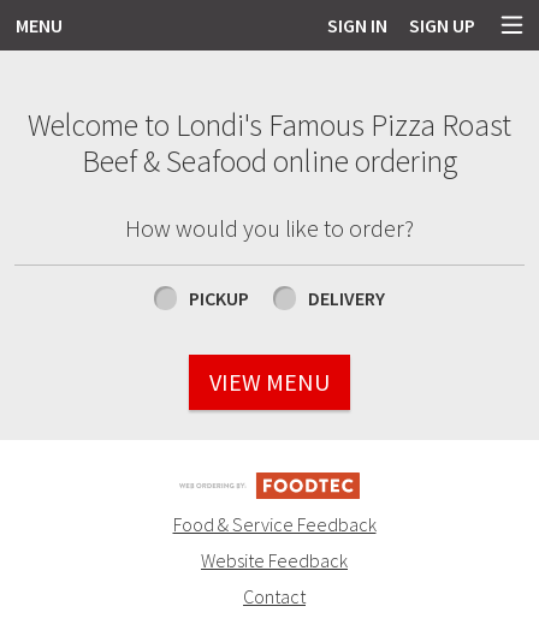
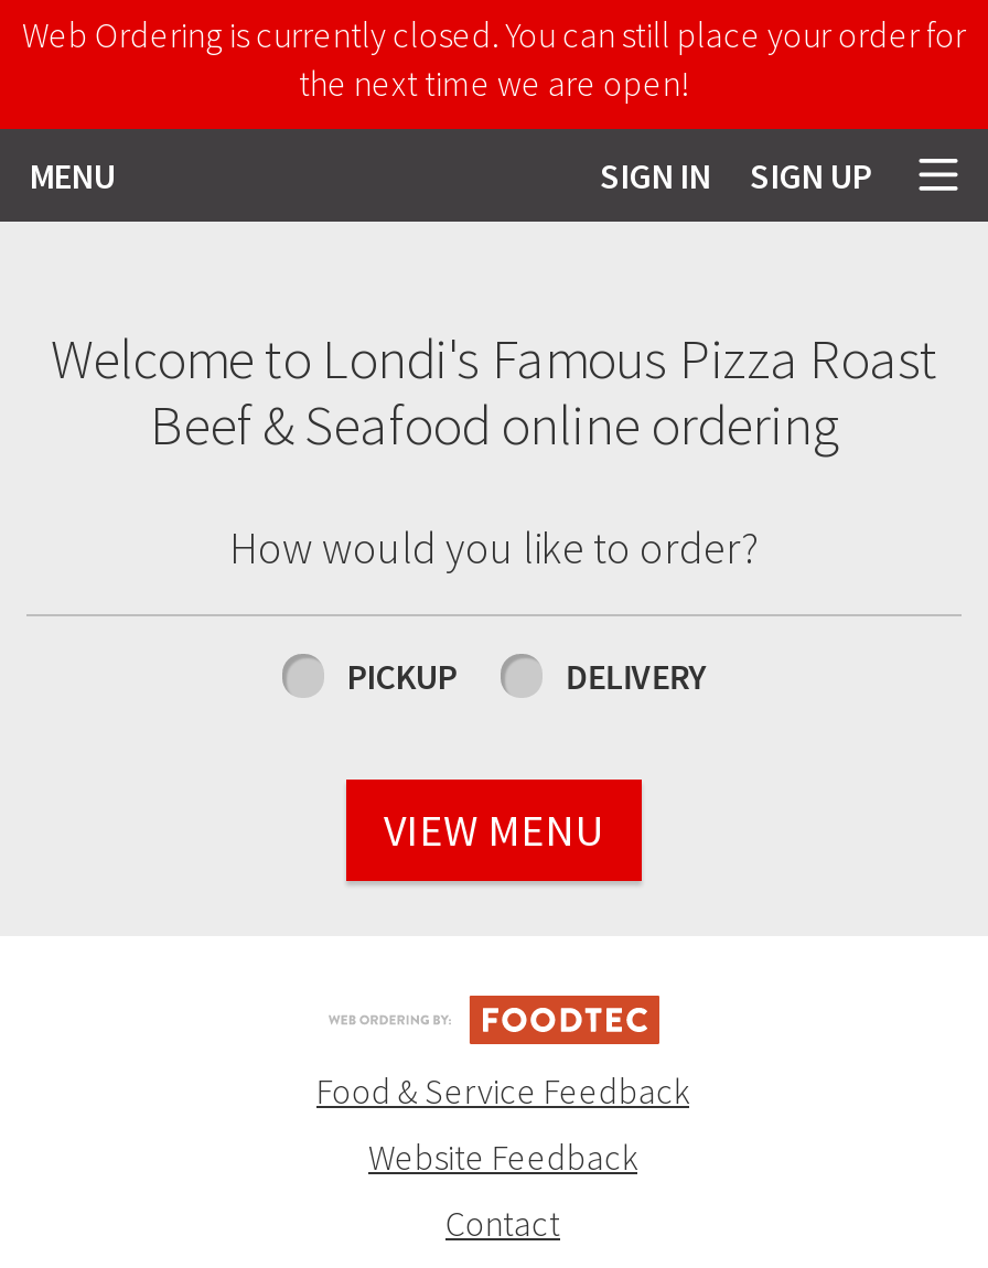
+ Web Ordering is currently closed. You can still place your order for
+ the next time we are open!
